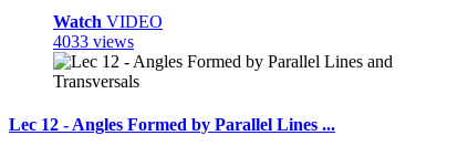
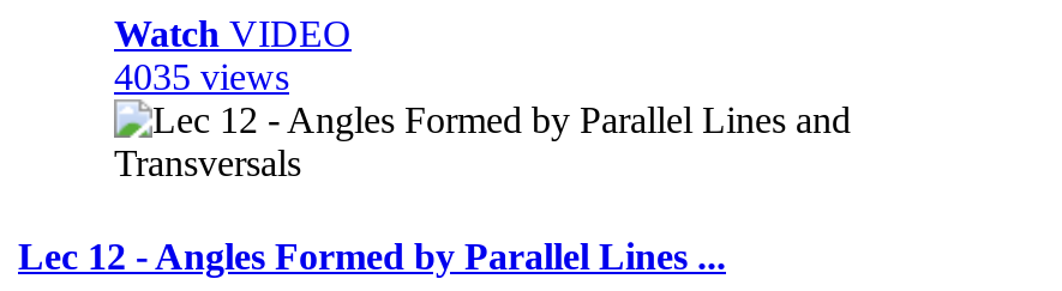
- 4033 views
+ 4035 views
